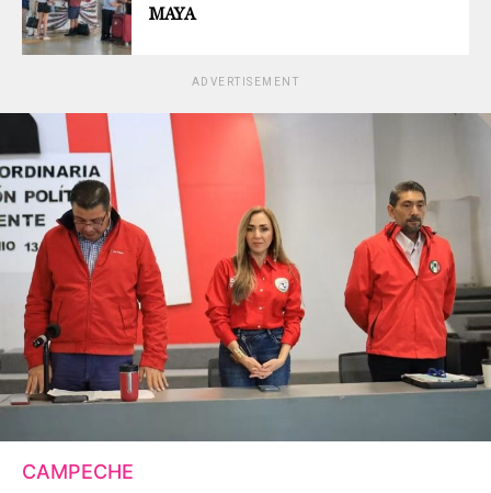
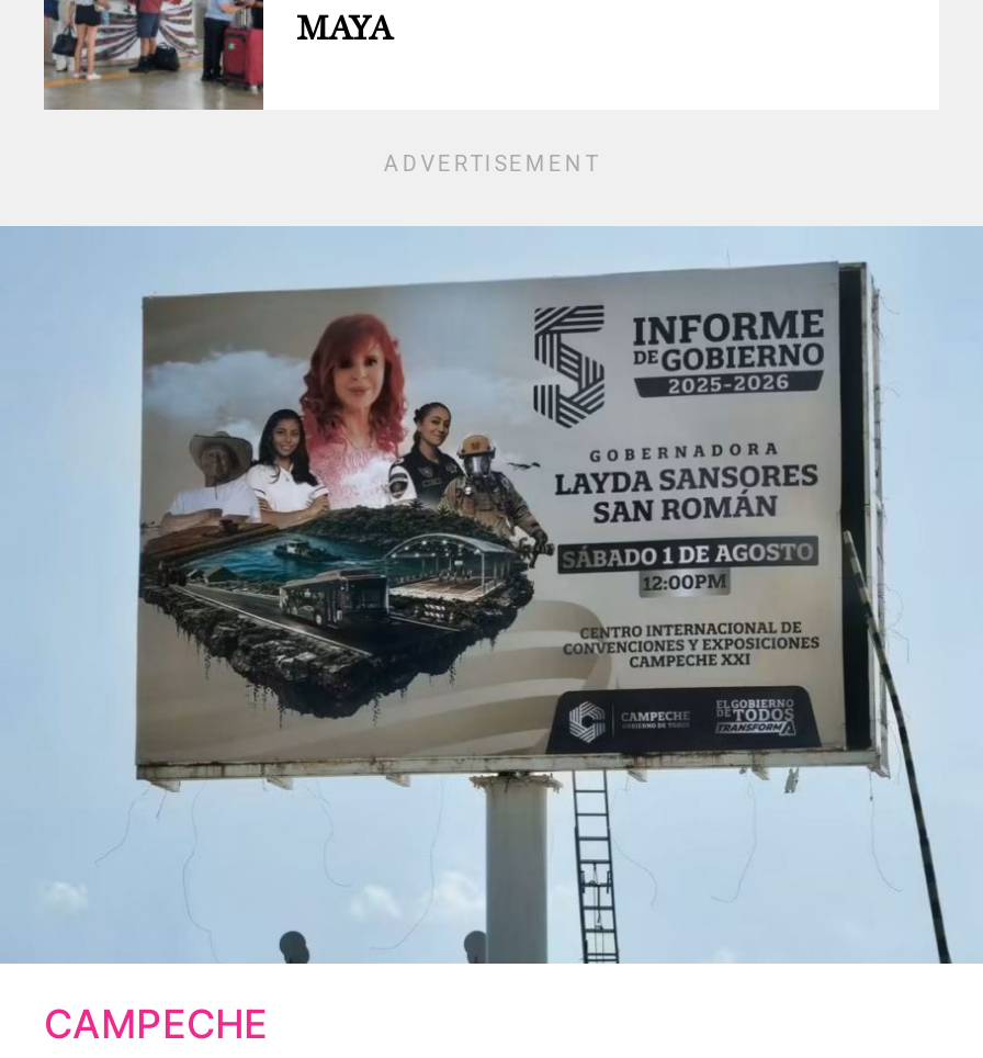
- [image]
+ [image]
